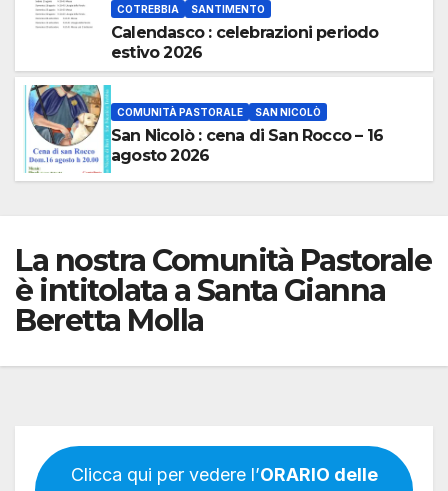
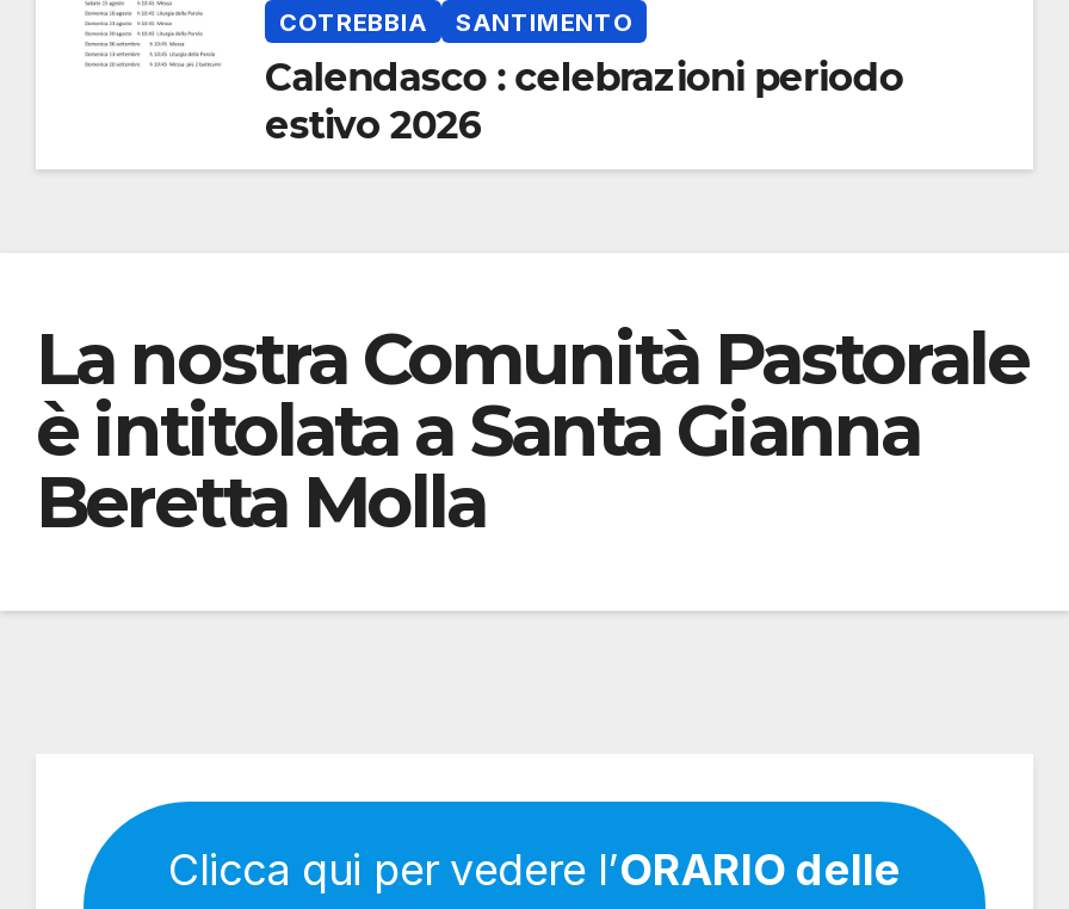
- [image]
- COMUNITÀ PASTORALE
- SAN NICOLÒ
- San Nicolò : cena di San Rocco – 16
- agosto 2026
